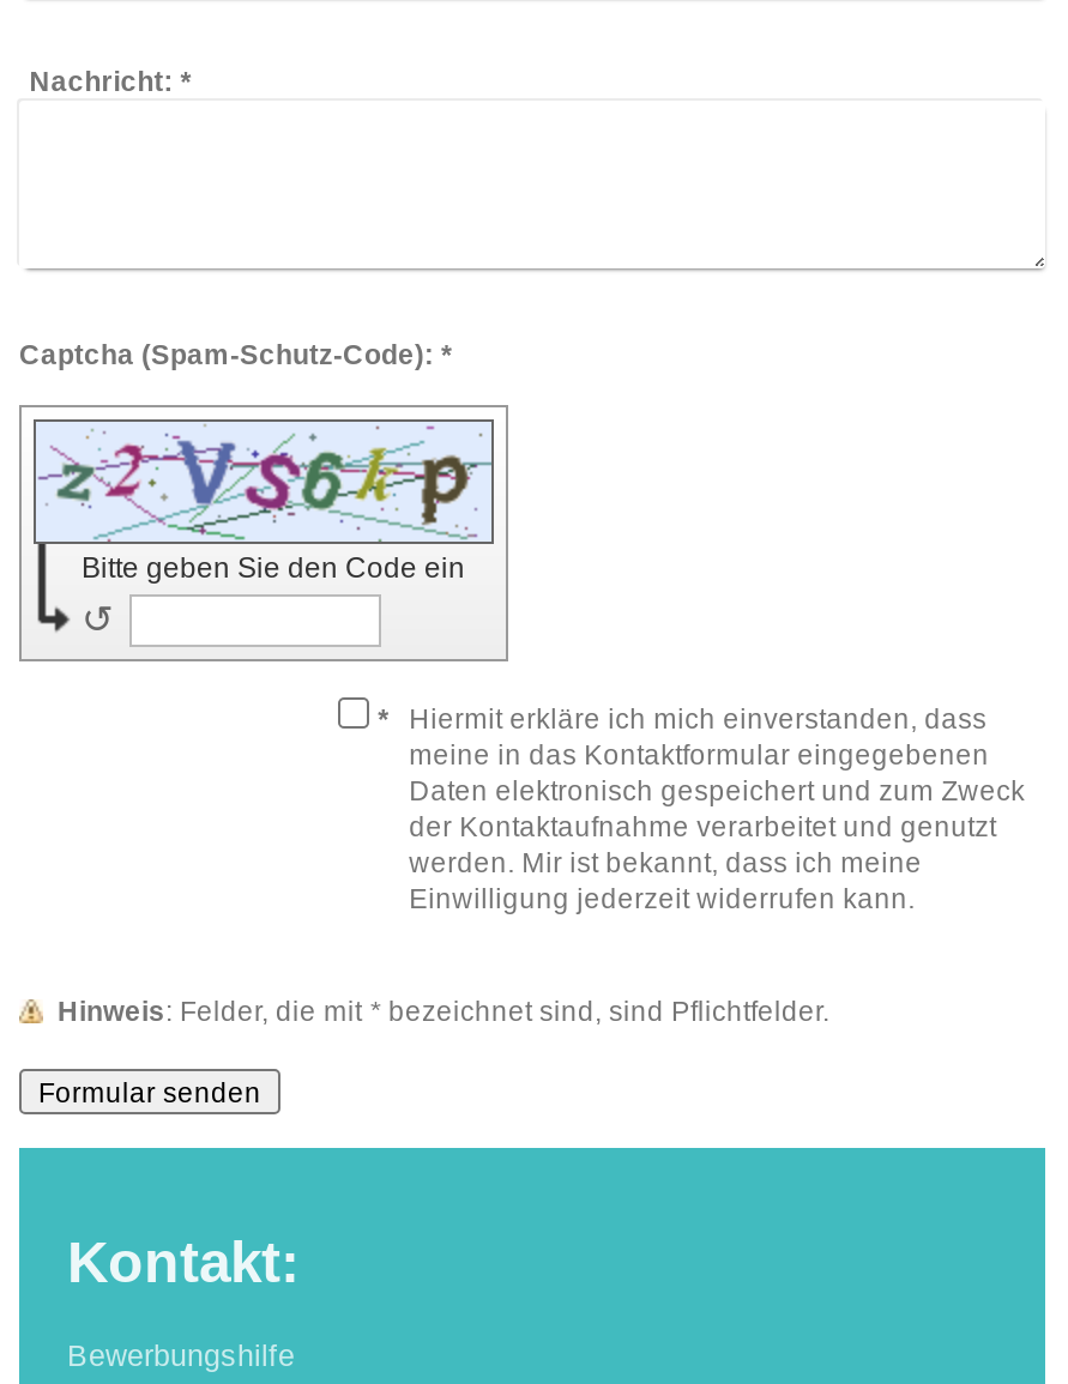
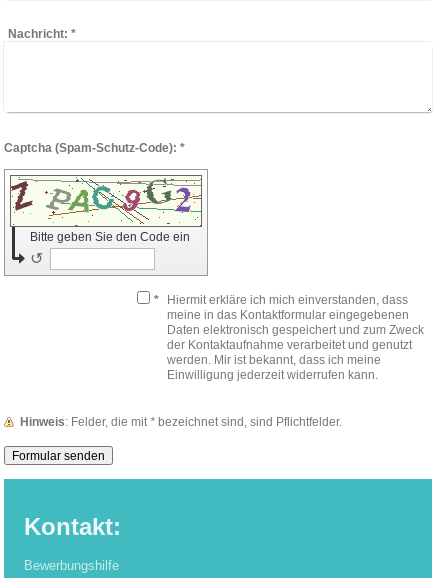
- [image]
+ [image]
